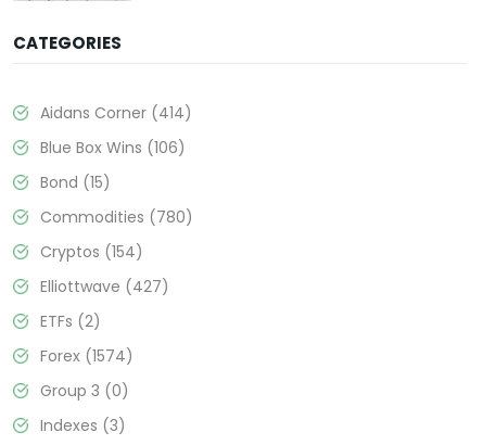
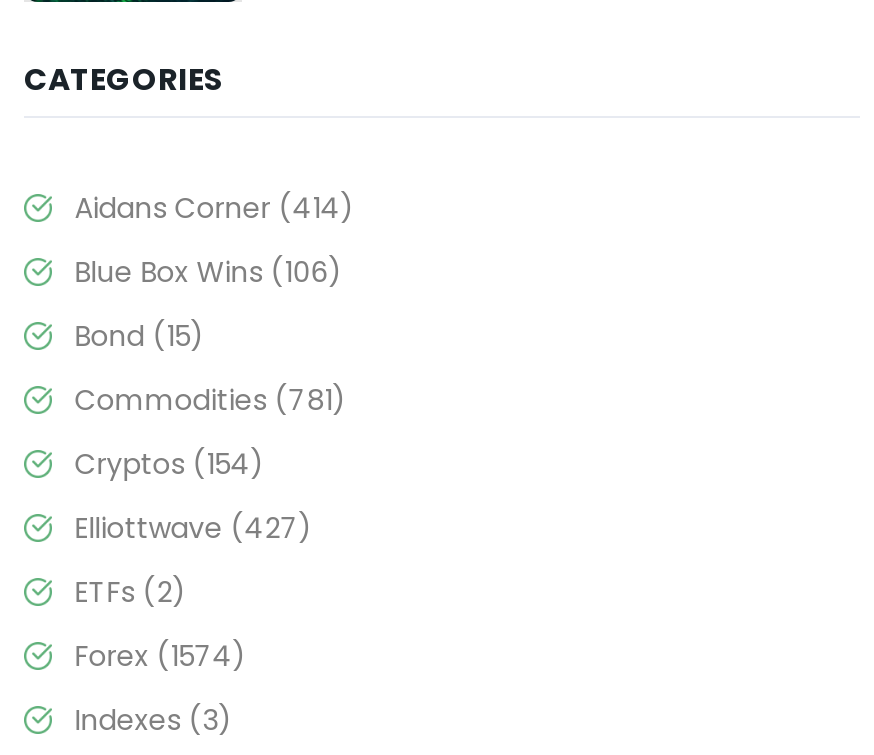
- Commodities (780)
+ Commodities (781)

- Group 3 (0)
